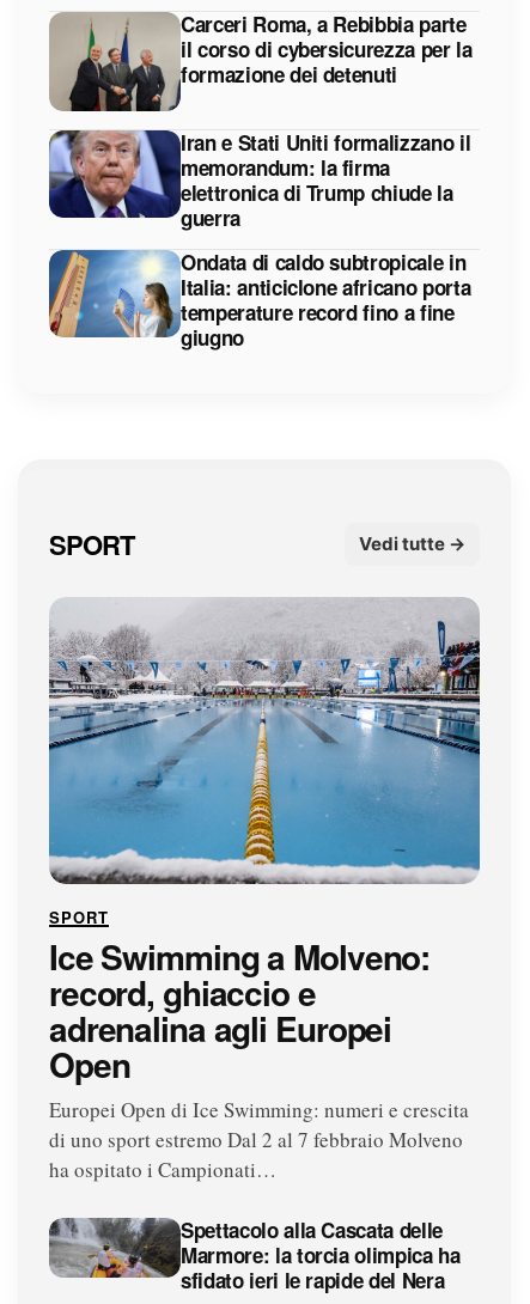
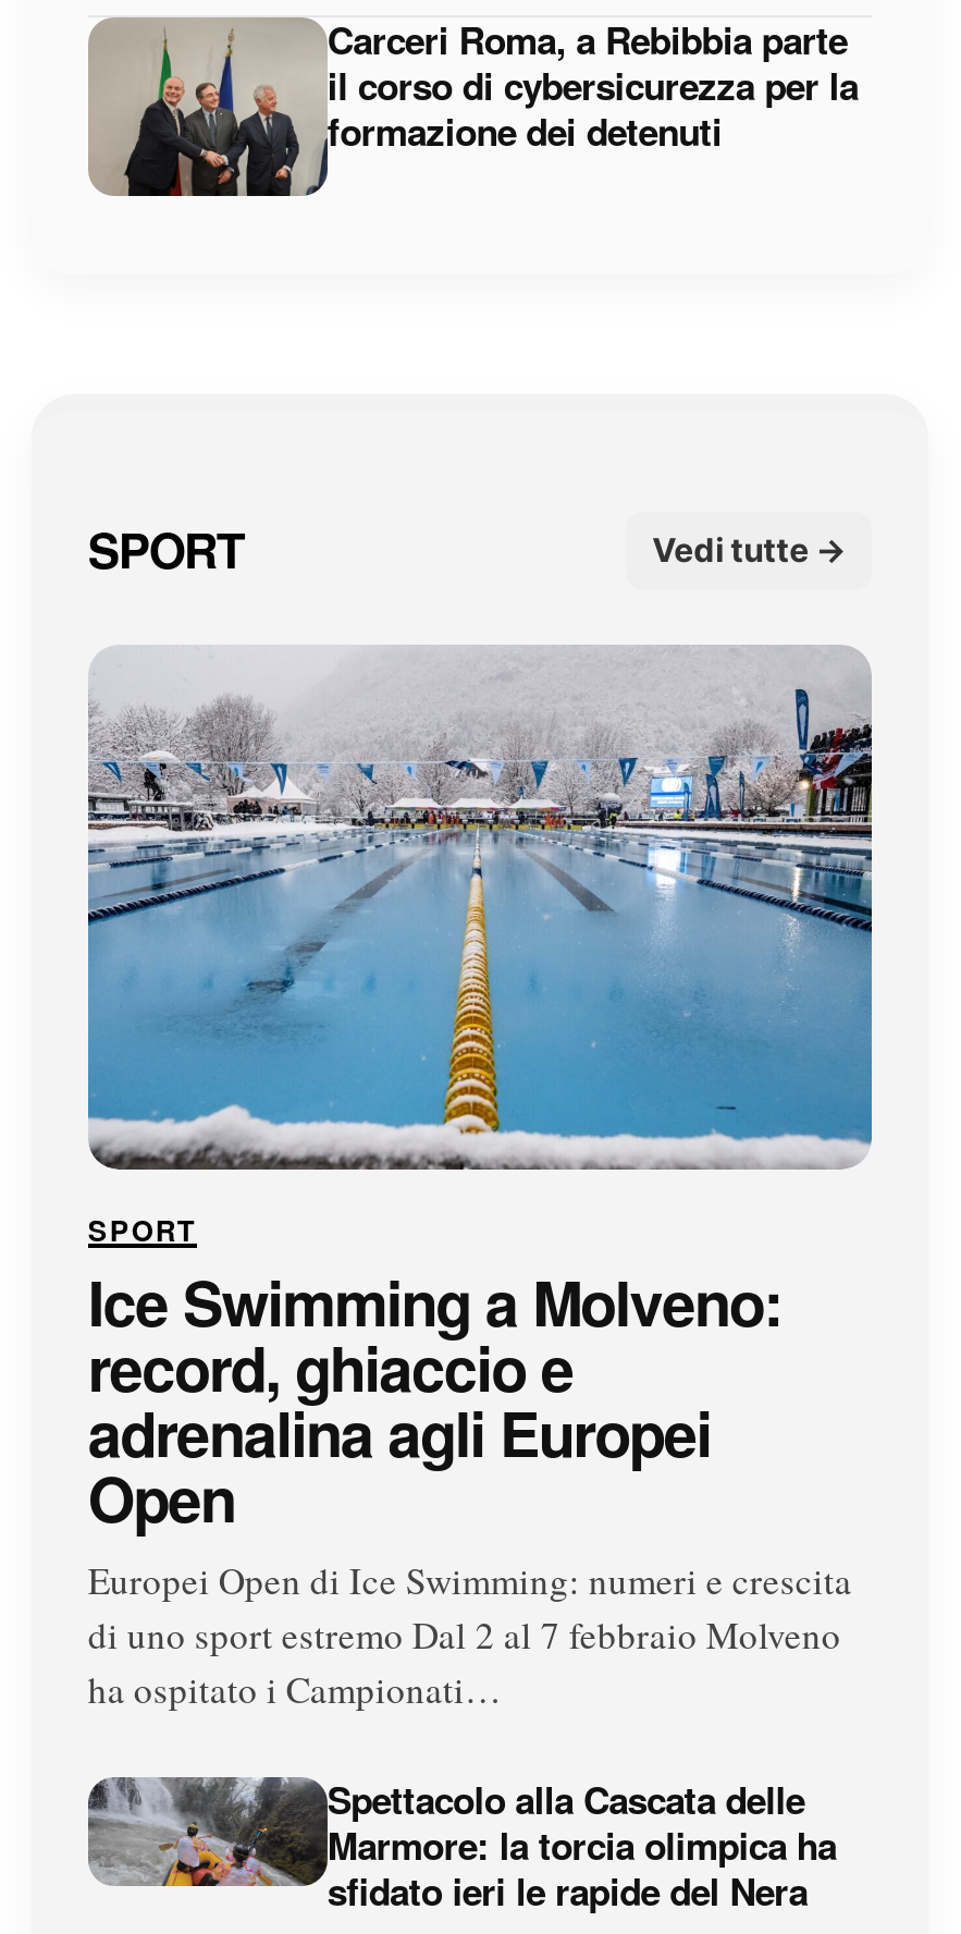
- [image]
- Iran e Stati Uniti formalizzano il
- memorandum: la firma
- elettronica di Trump chiude la
- guerra
- Ondata di caldo subtropicale in
- Italia: anticiclone africano porta
- temperature record fino a fine
- giugno

- [image]
